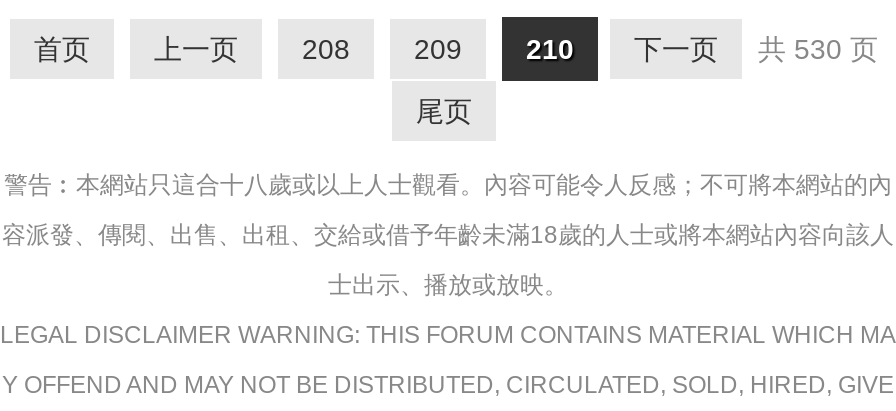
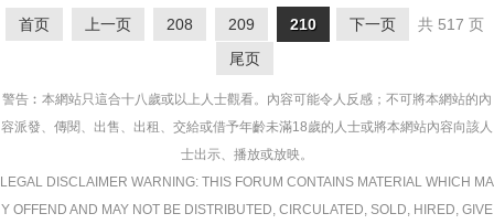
- 首页 上一页 208 209 210 下一页 共 530 页
+ 首页 上一页 208 209 210 下一页 共 517 页
